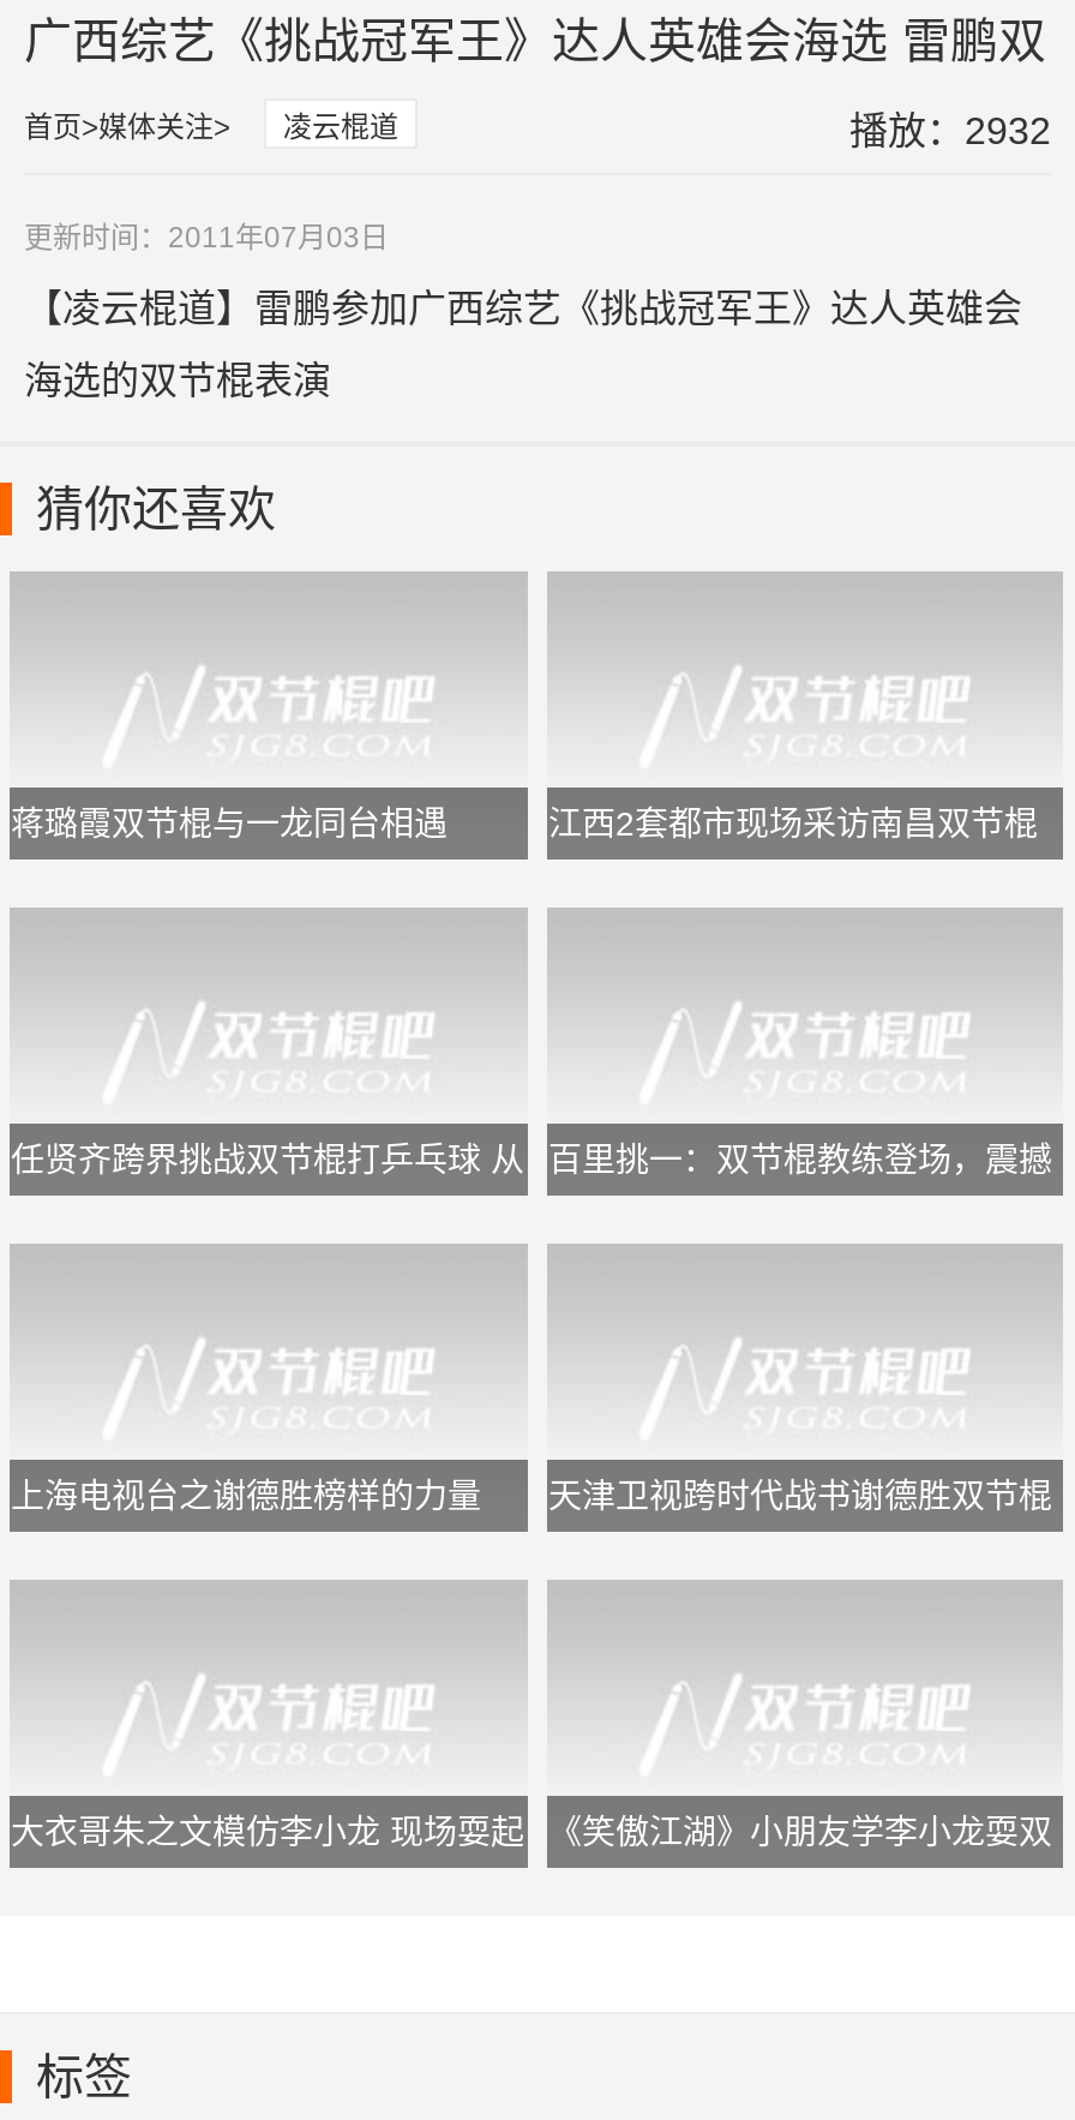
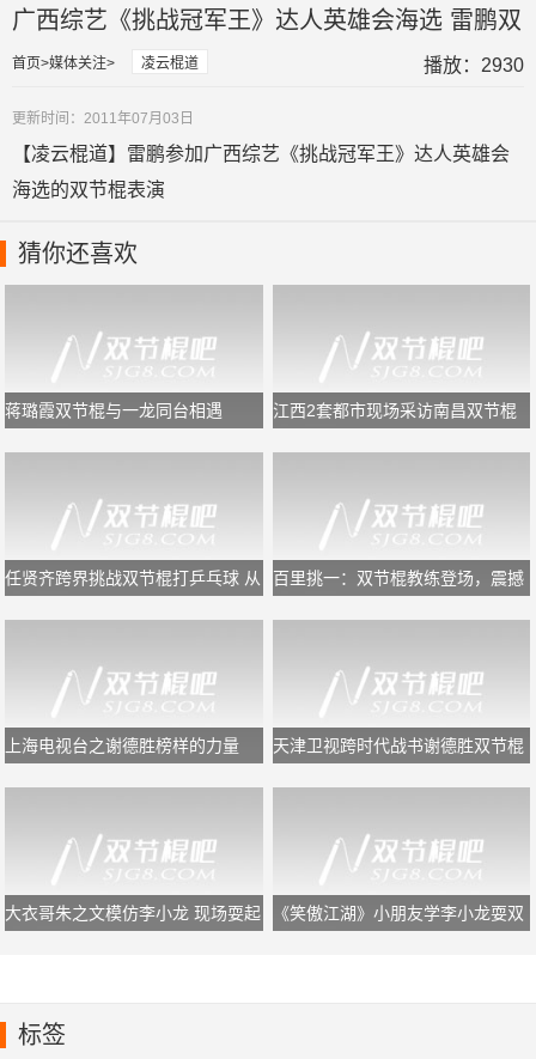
- 播放：2932
+ 播放：2930
